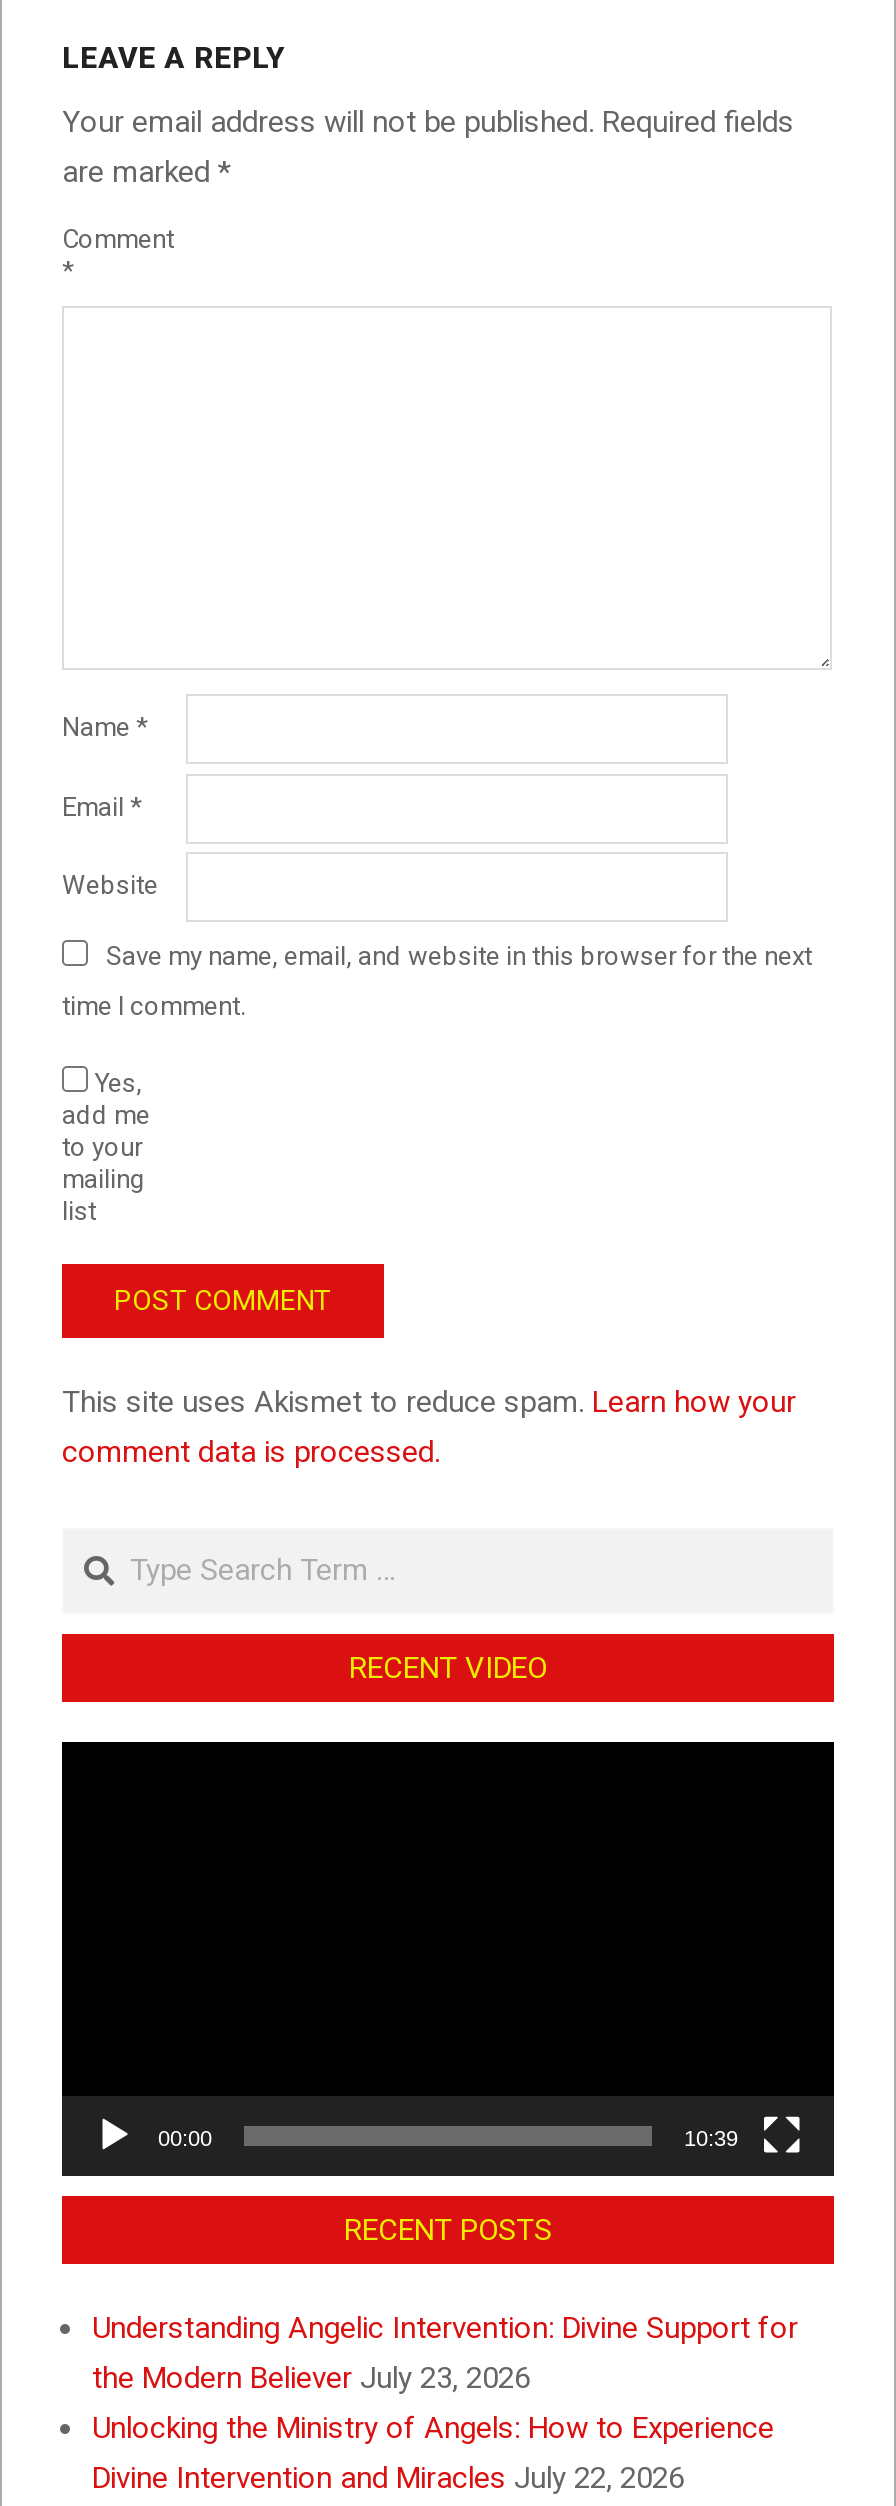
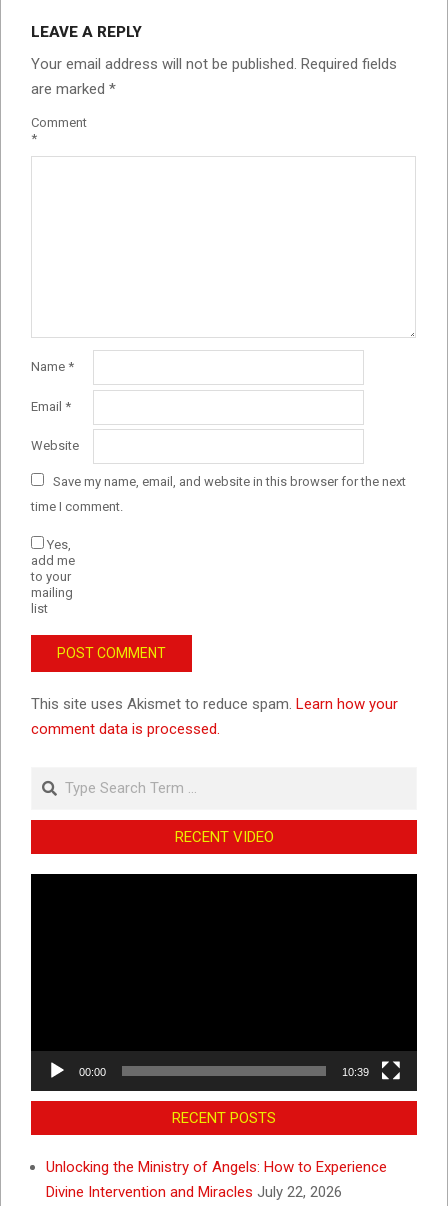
- Understanding Angelic Intervention: Divine Support for
- the Modern Believer July 23, 2026
